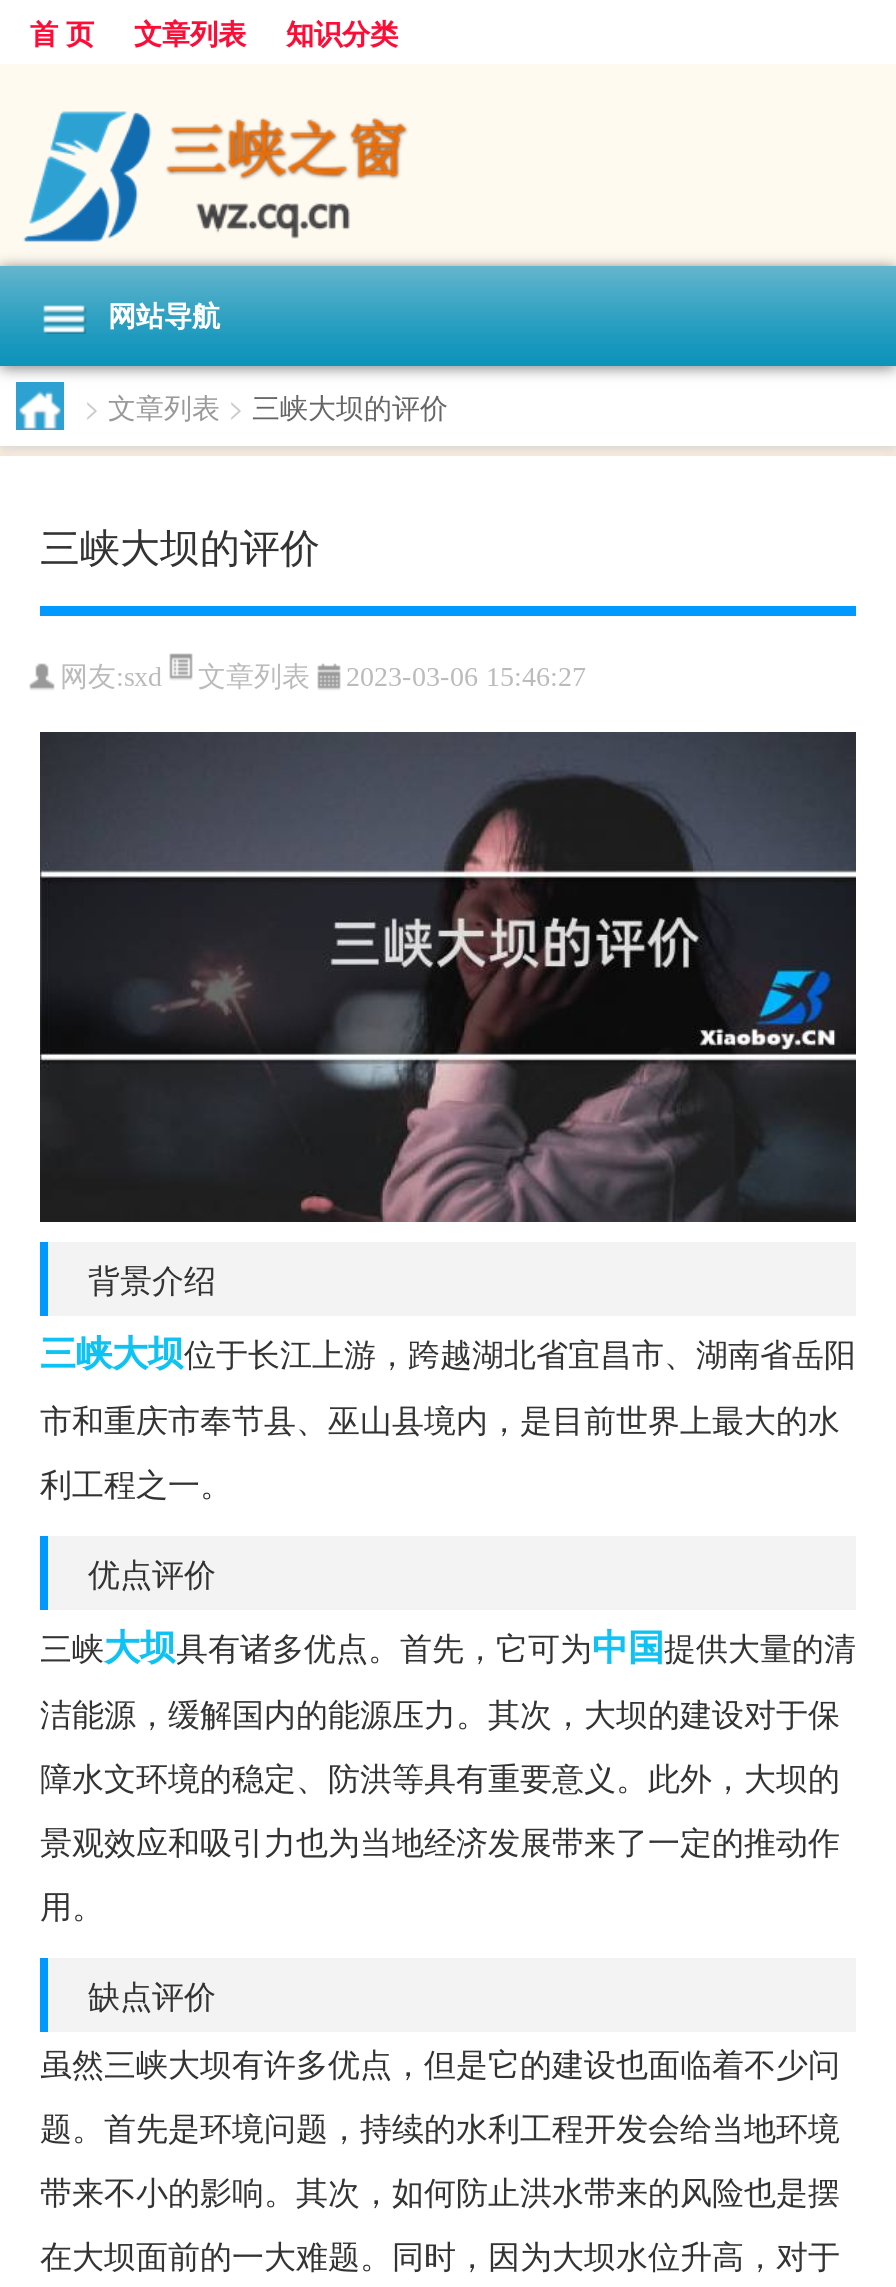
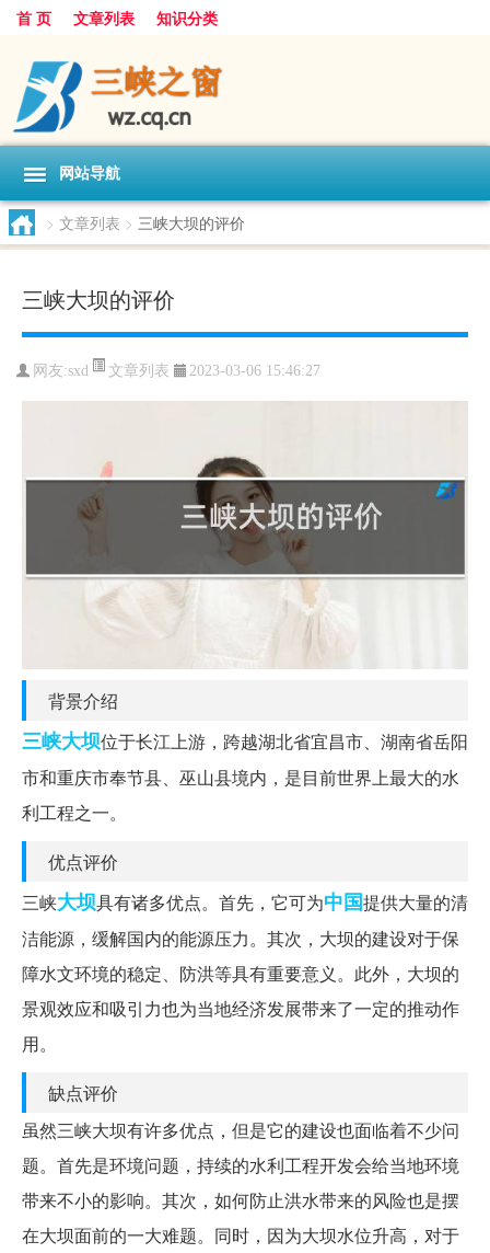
- [image]
+ [image]
